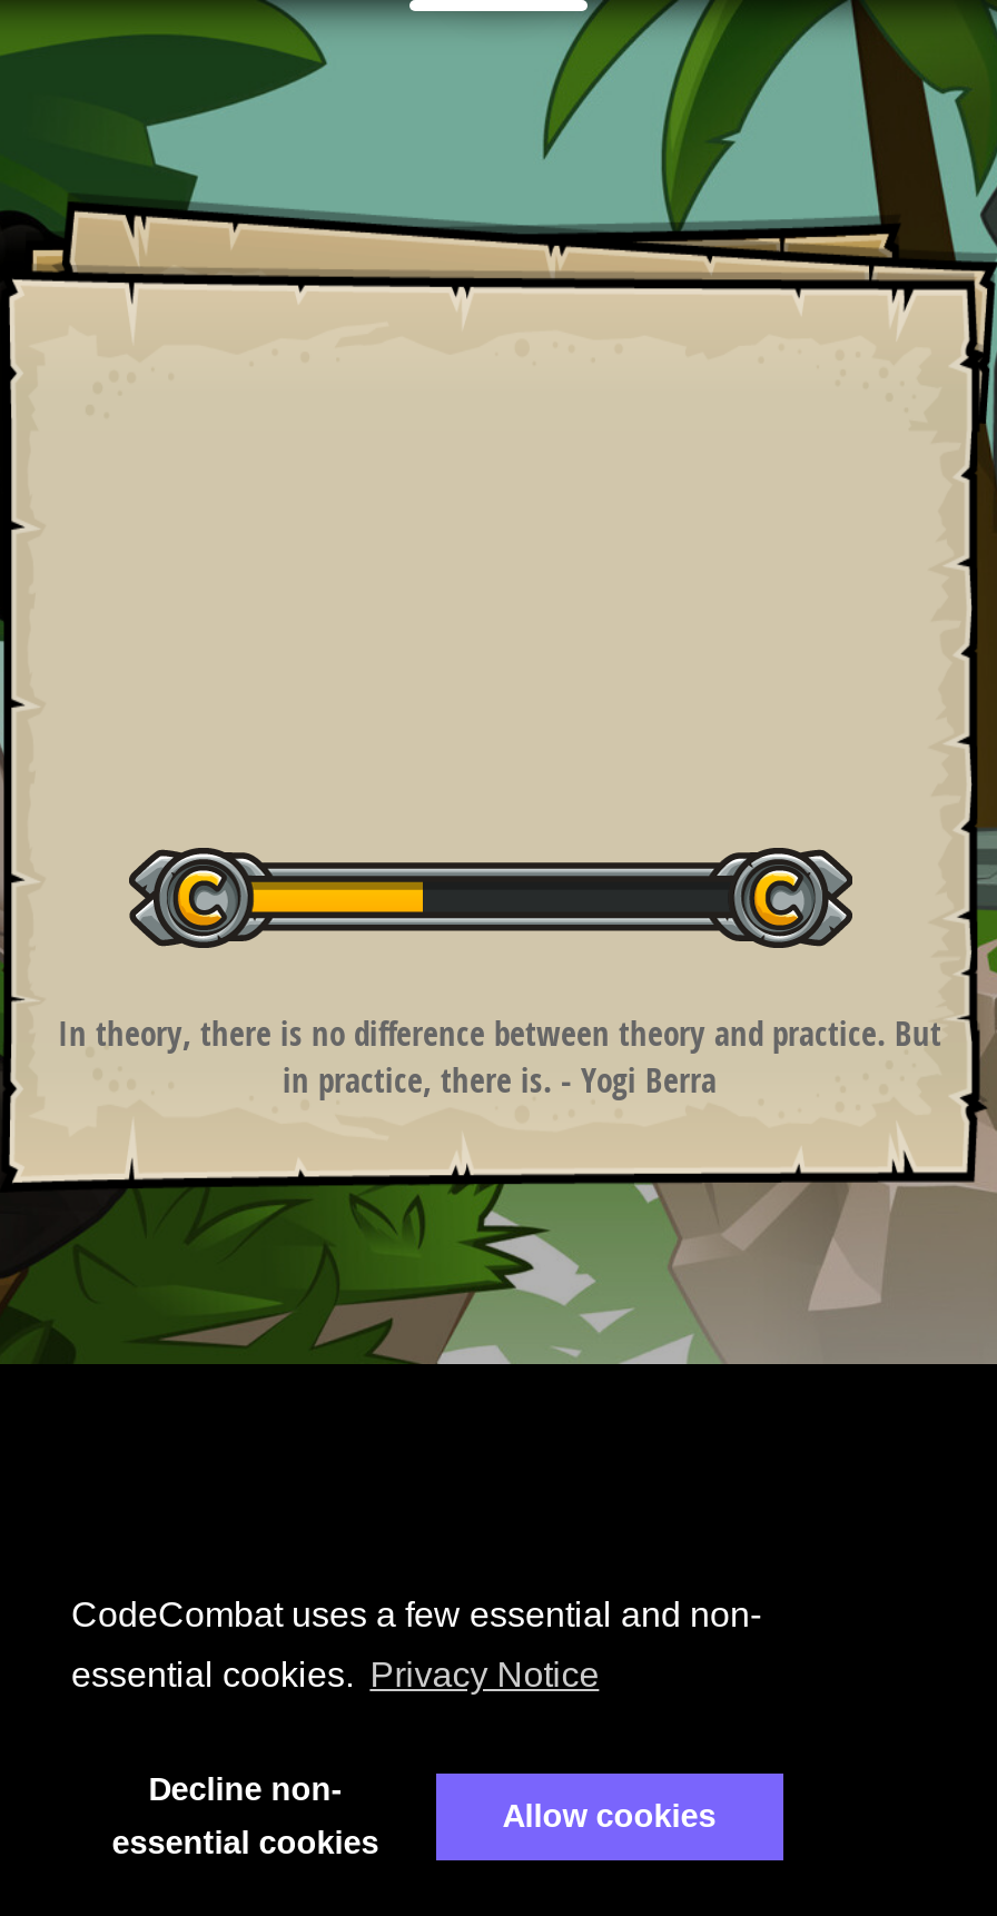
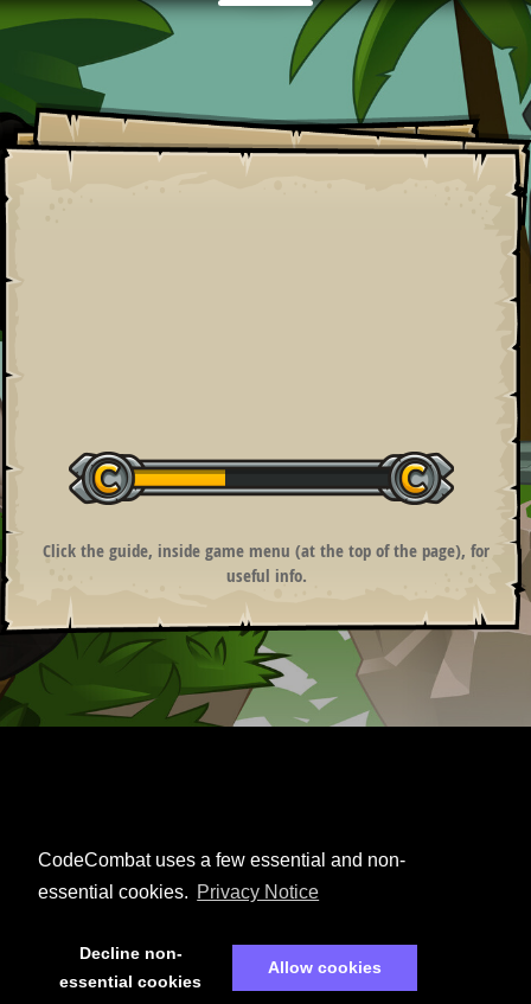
- In theory, there is no difference between theory and practice. But
- in practice, there is. - Yogi Berra
+ Click the guide, inside game menu (at the top of the page), for
+ useful info.
